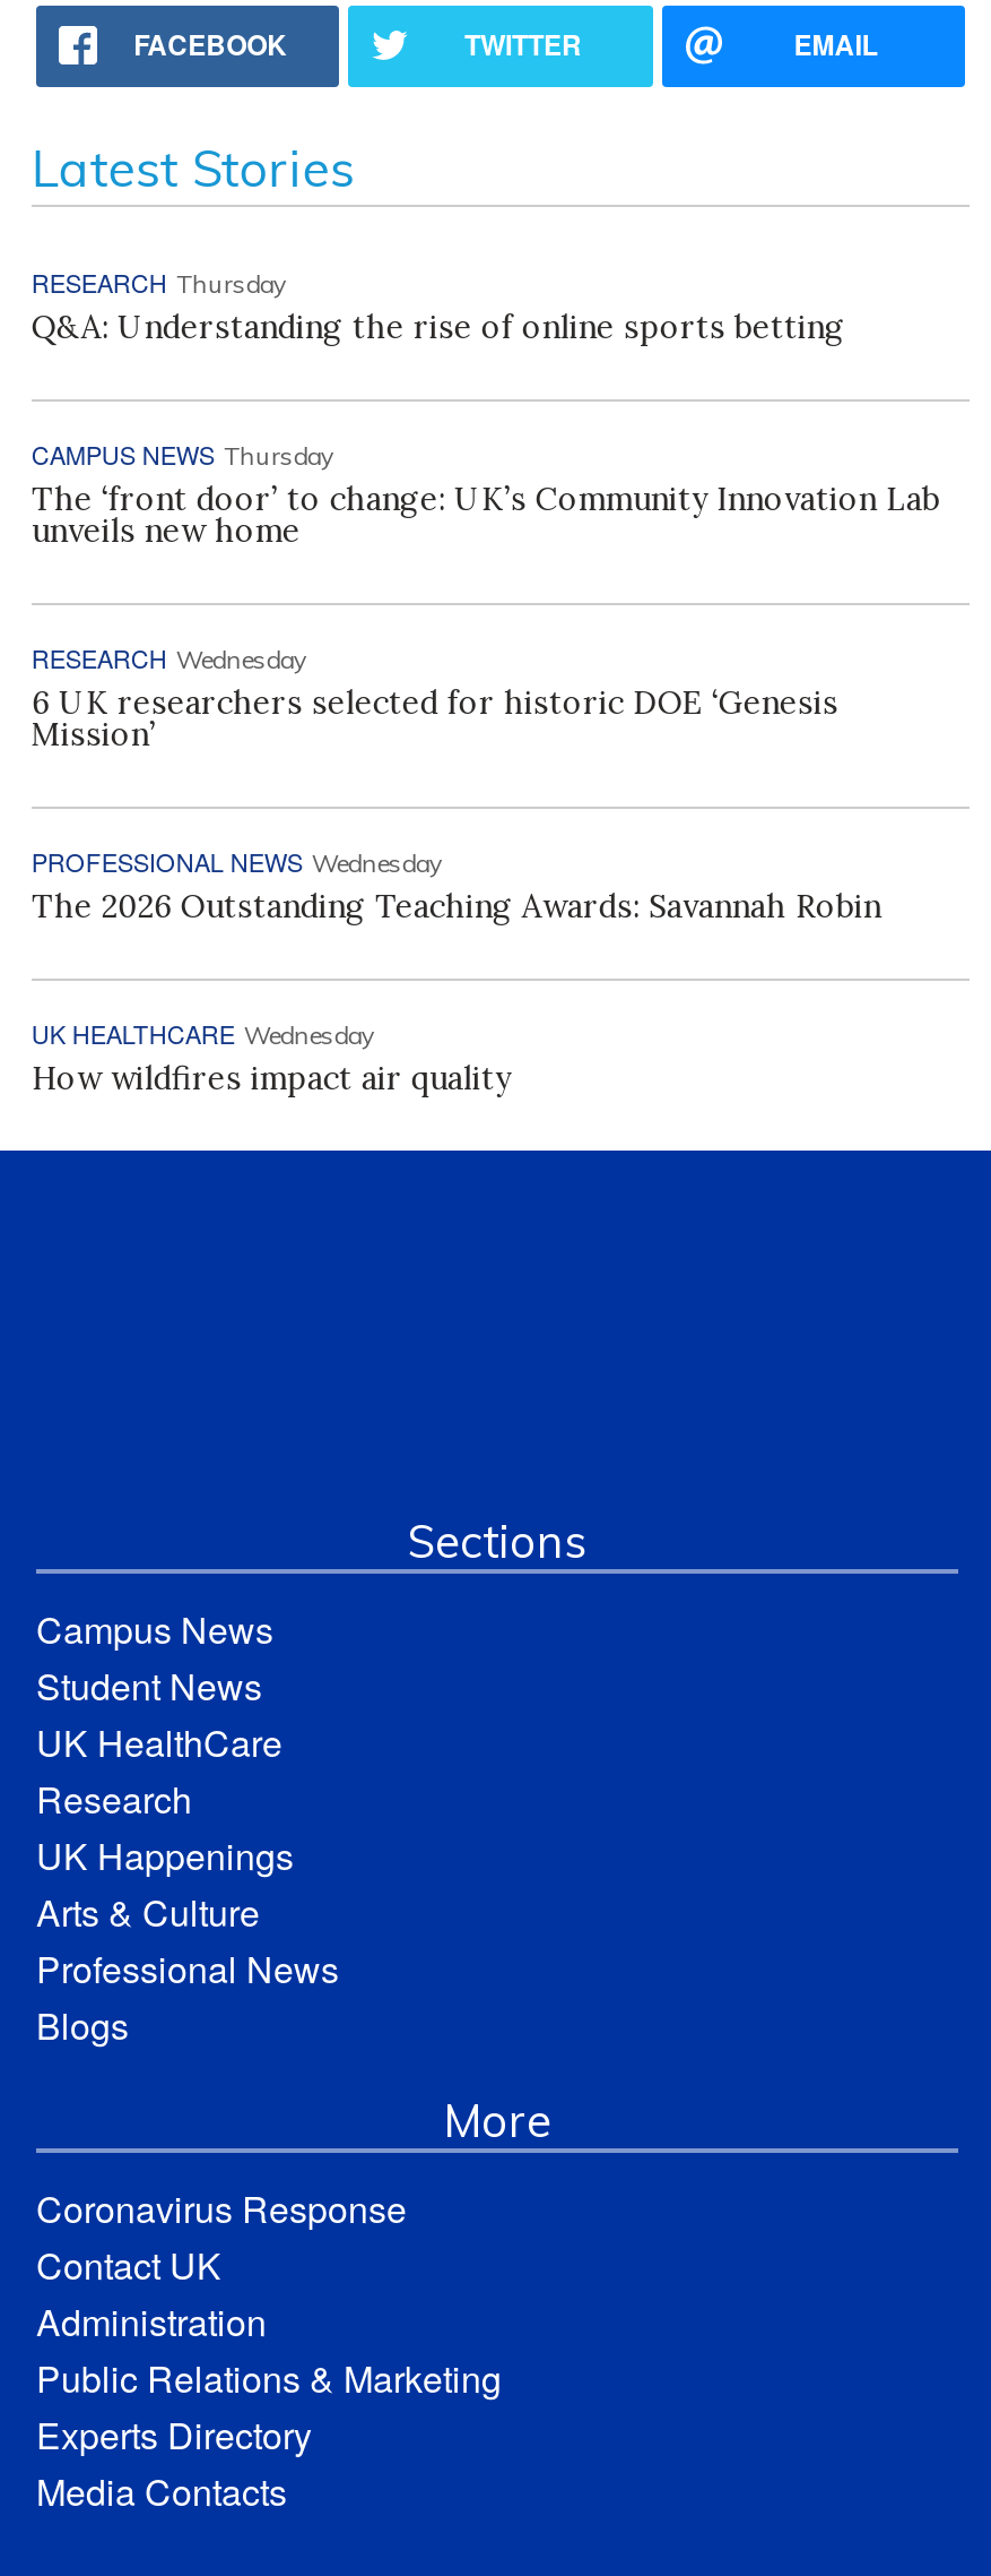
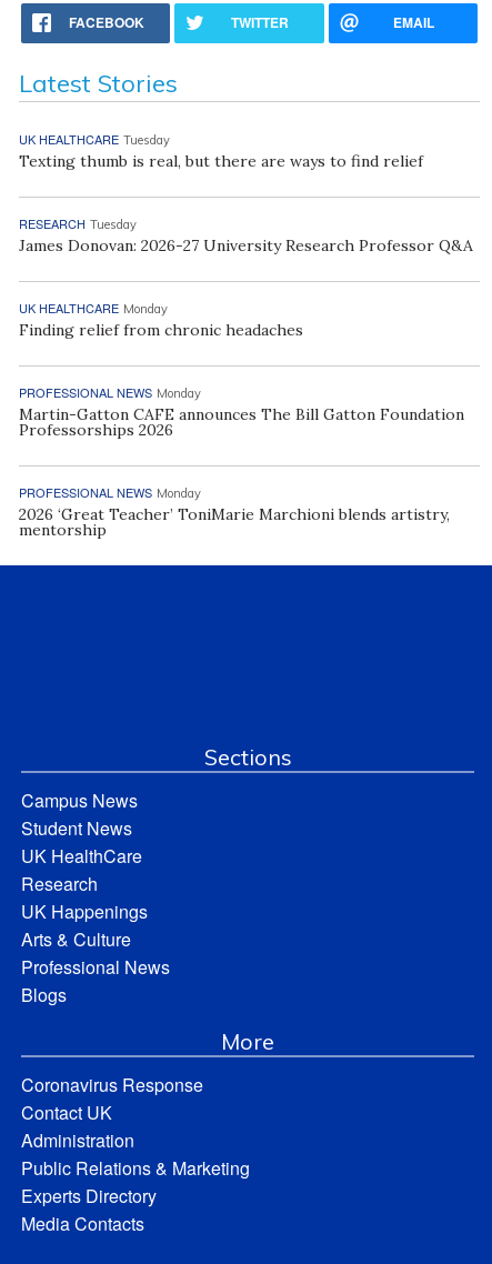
- RESEARCH Thursday
- Q&A: Understanding the rise of online sports betting
+ UK HEALTHCARE Tuesday
+ Texting thumb is real, but there are ways to find relief

- CAMPUS NEWS Thursday
- The ‘front door’ to change: UK’s Community Innovation Lab
- unveils new home
+ RESEARCH Tuesday
+ James Donovan: 2026-27 University Research Professor Q&A

- RESEARCH Wednesday
- 6 UK researchers selected for historic DOE ‘Genesis
- Mission’
+ UK HEALTHCARE Monday
+ Finding relief from chronic headaches

- PROFESSIONAL NEWS Wednesday
- The 2026 Outstanding Teaching Awards: Savannah Robin
+ PROFESSIONAL NEWS Monday
+ Martin-Gatton CAFE announces The Bill Gatton Foundation
+ Professorships 2026

- UK HEALTHCARE Wednesday
- How wildfires impact air quality
+ PROFESSIONAL NEWS Monday
+ 2026 ‘Great Teacher’ ToniMarie Marchioni blends artistry,
+ mentorship
